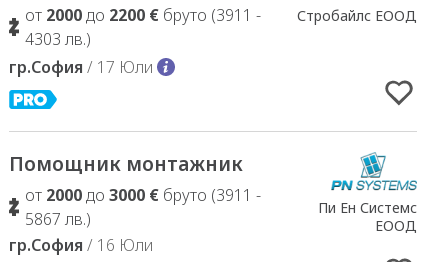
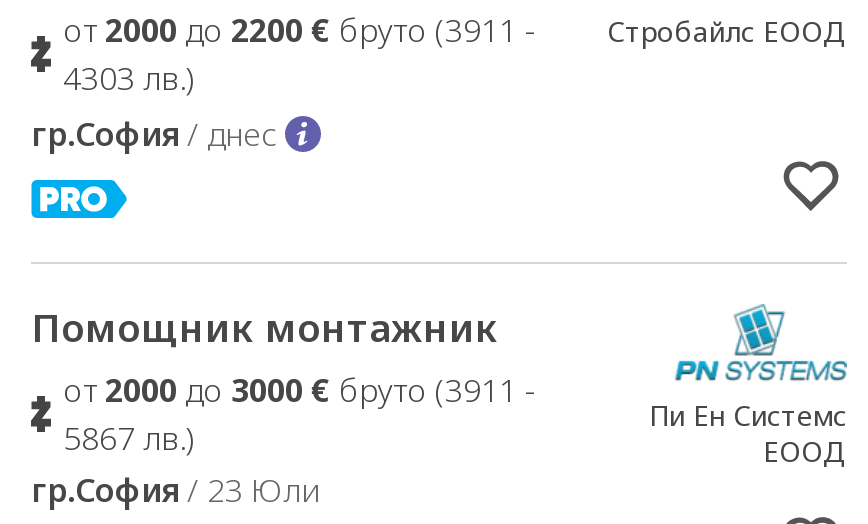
- гр.София / 17 Юли
+ гр.София / днес

- гр.София / 16 Юли
+ гр.София / 23 Юли
